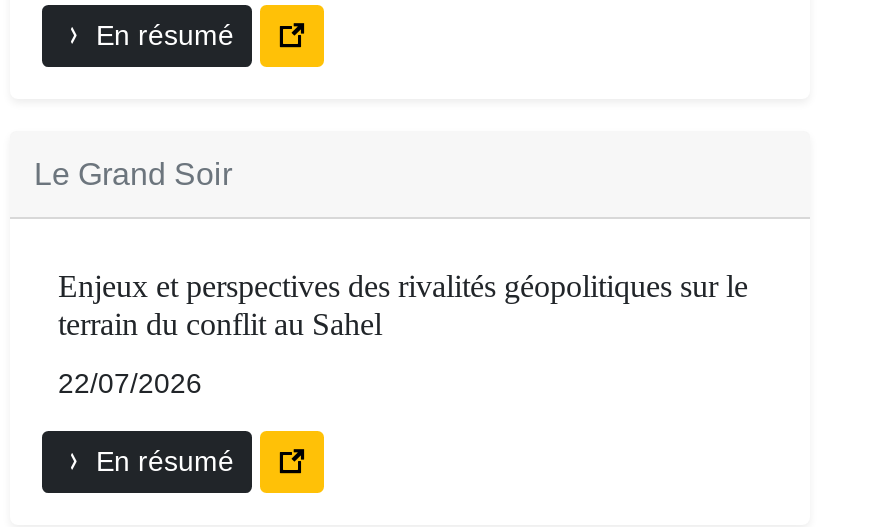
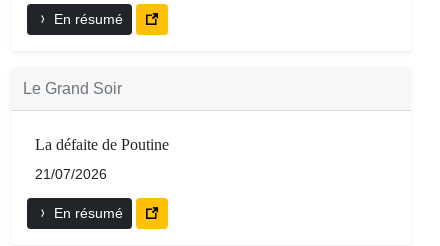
- Enjeux et perspectives des rivalités géopolitiques sur le
- terrain du conflit au Sahel
+ La défaite de Poutine

- 22/07/2026
+ 21/07/2026
